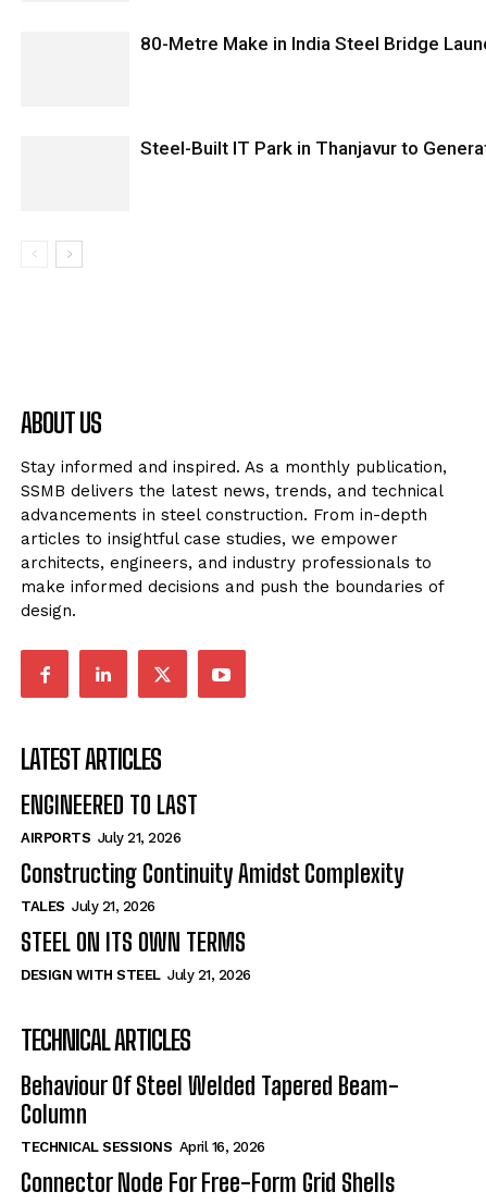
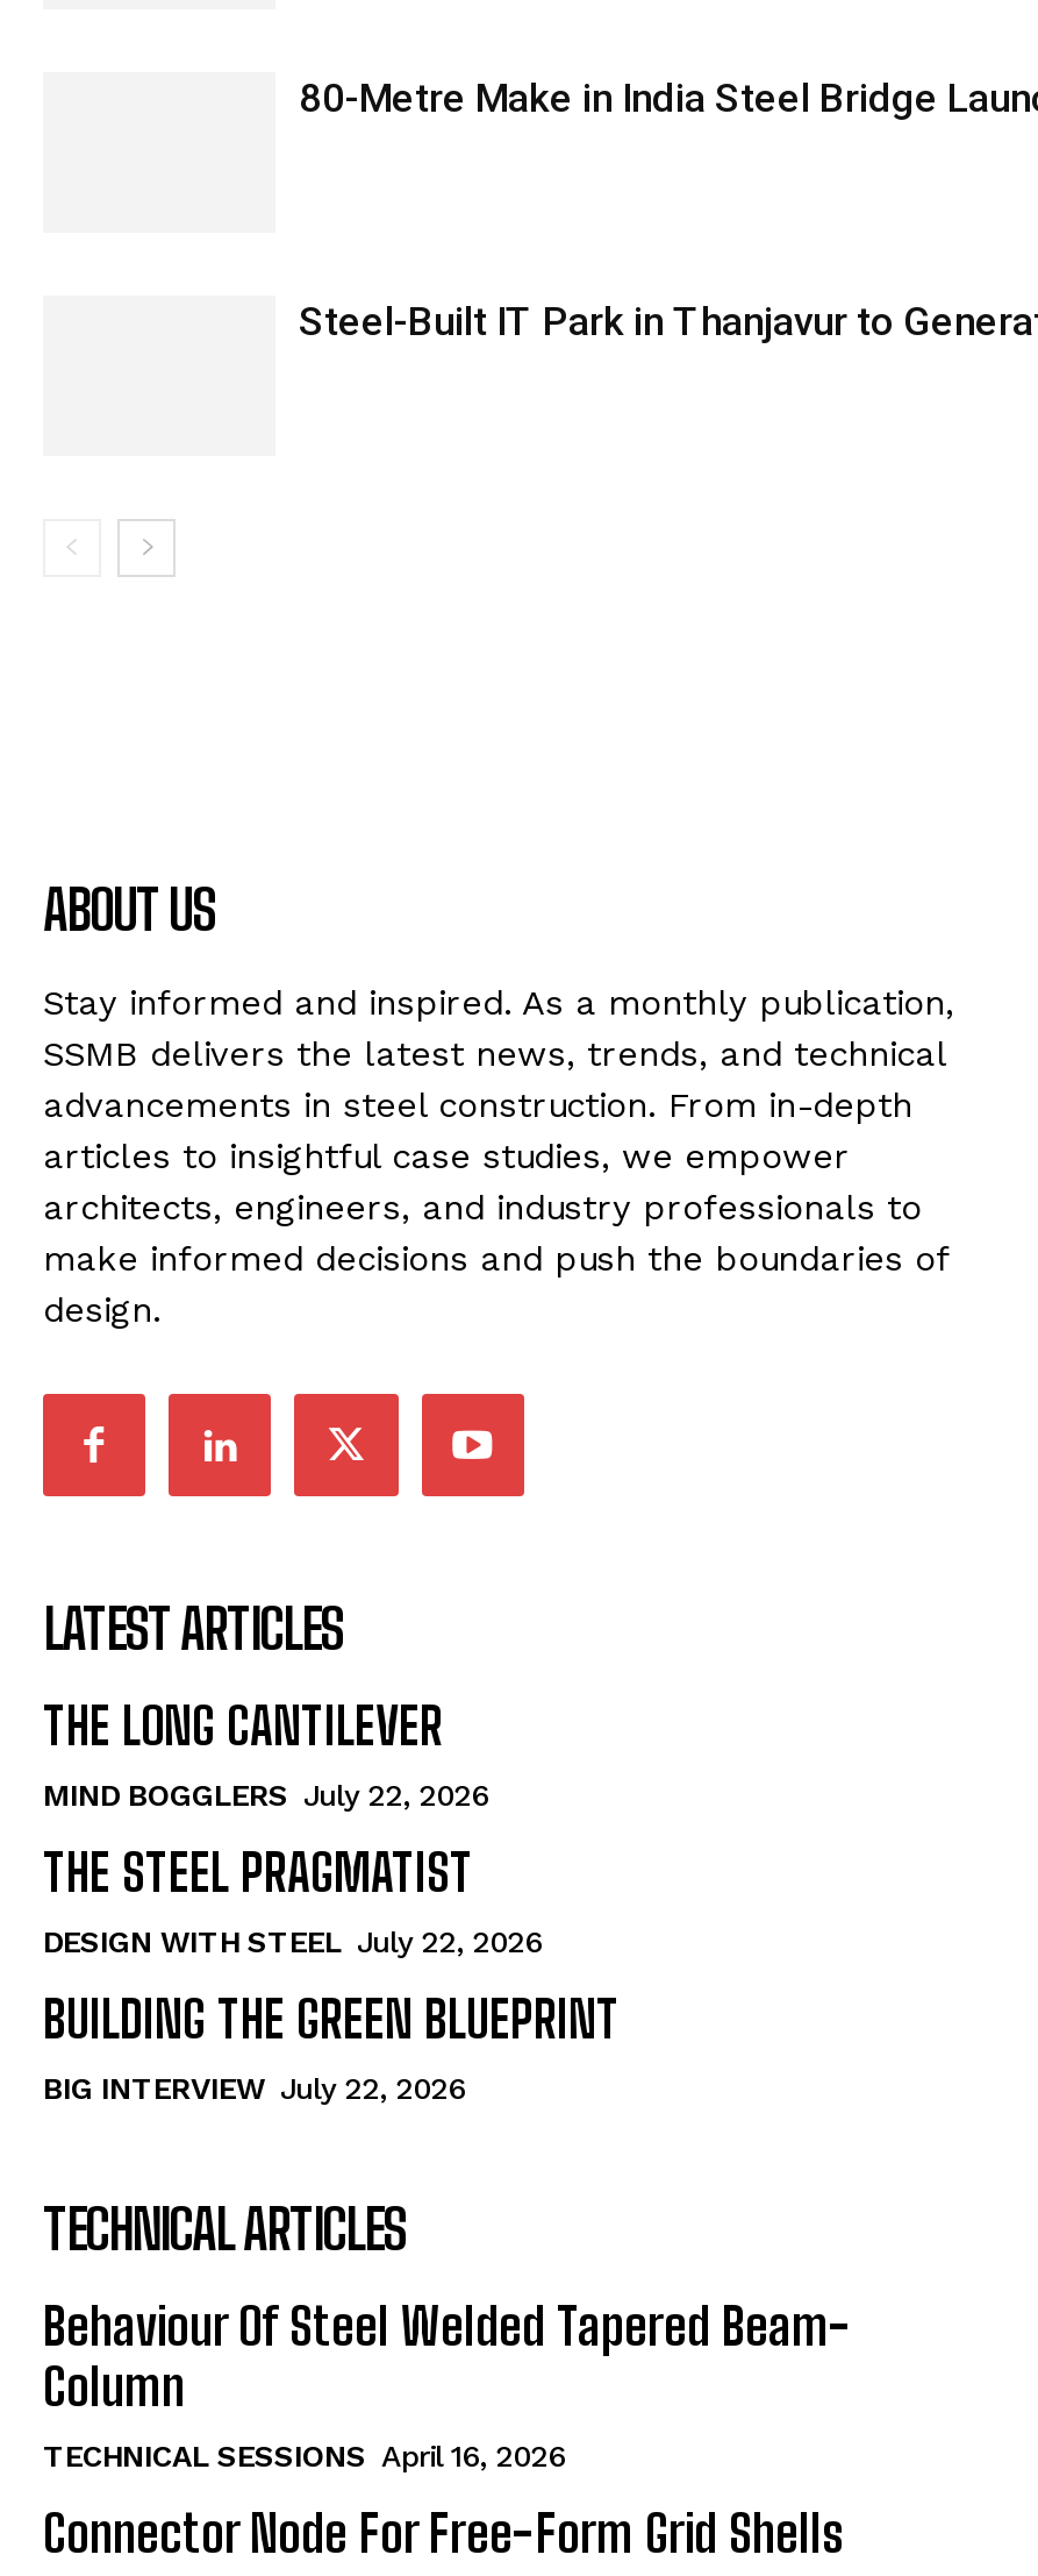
- ENGINEERED TO LAST
- AIRPORTS July 21, 2026
- Constructing Continuity Amidst Complexity
- TALES July 21, 2026
- STEEL ON ITS OWN TERMS
- DESIGN WITH STEEL July 21, 2026
+ THE LONG CANTILEVER
+ MIND BOGGLERS July 22, 2026
+ THE STEEL PRAGMATIST
+ DESIGN WITH STEEL July 22, 2026
+ BUILDING THE GREEN BLUEPRINT
+ BIG INTERVIEW July 22, 2026
